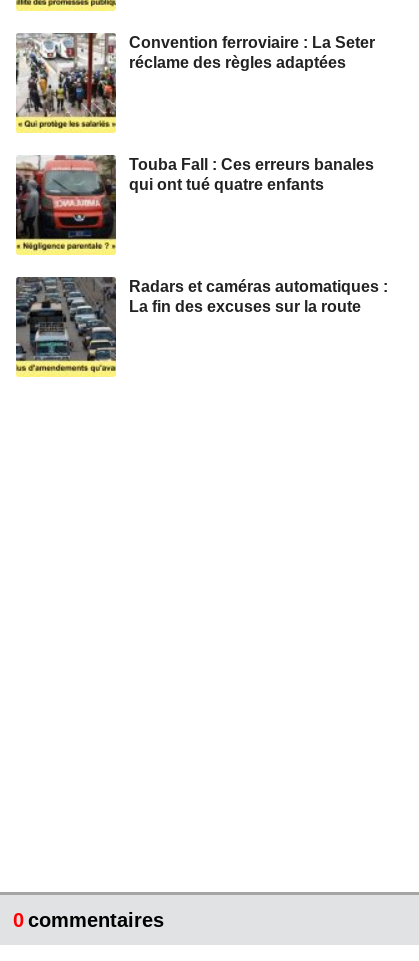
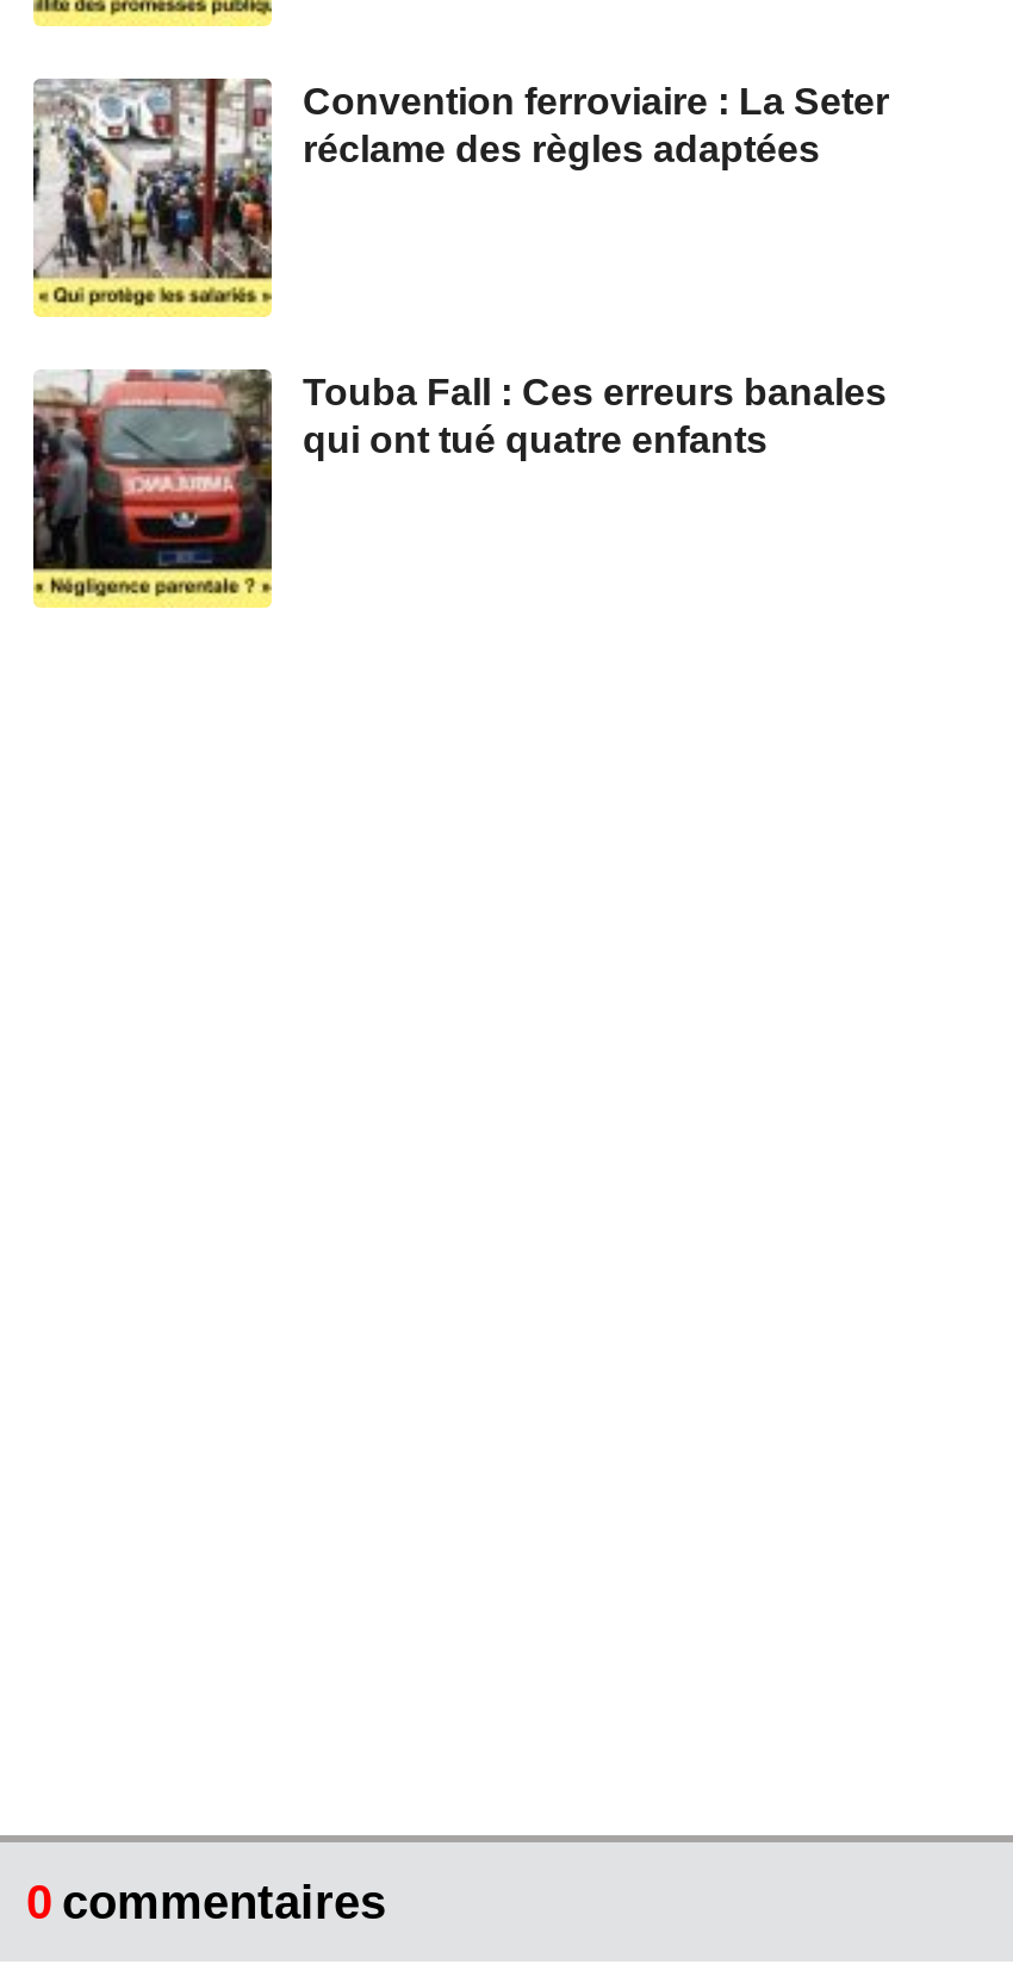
- [image]
- Radars et caméras automatiques :
- La fin des excuses sur la route
